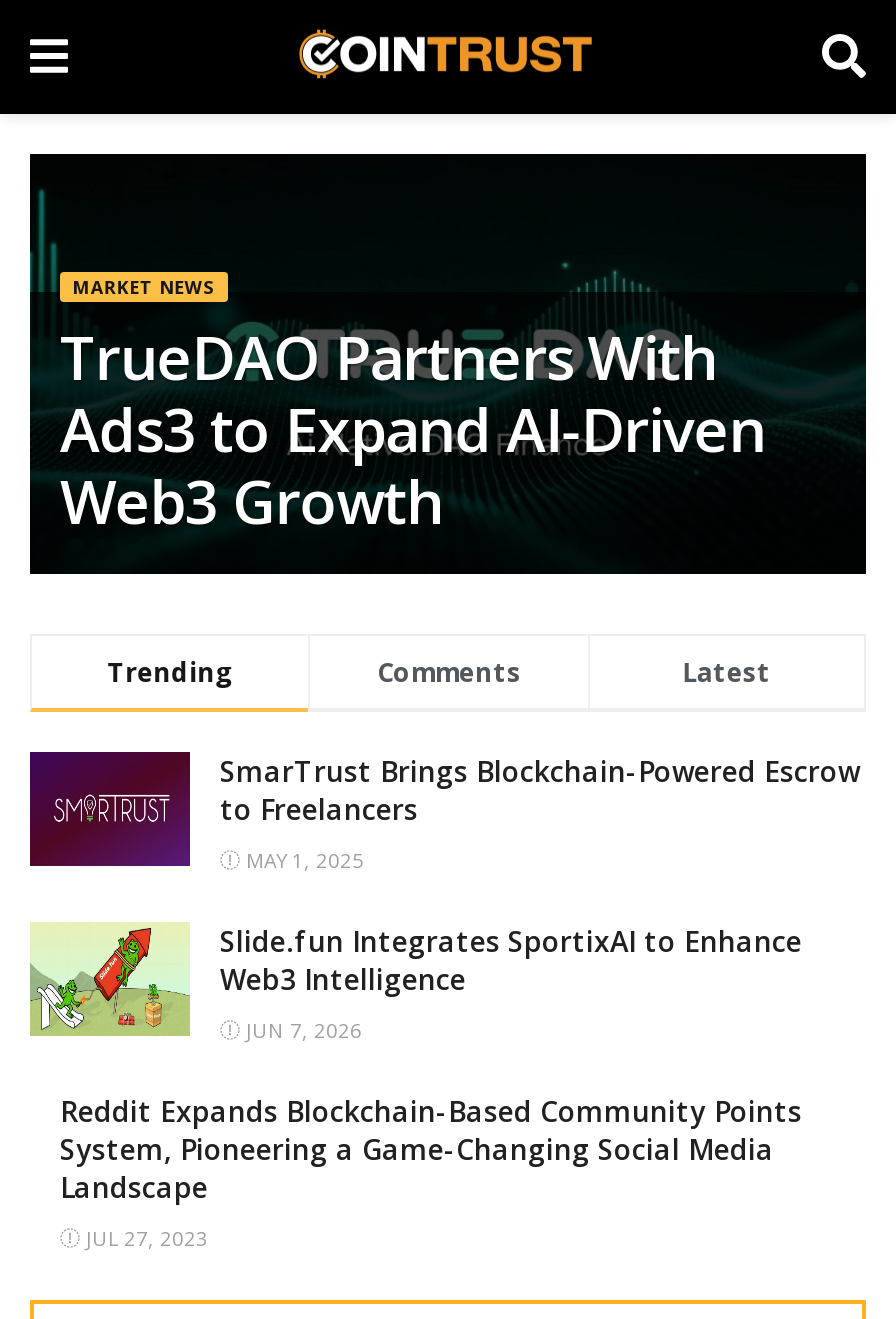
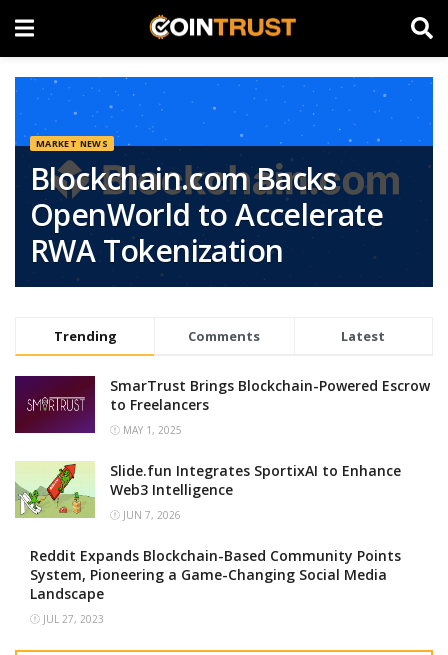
- [image]
- TrueDAO Partners With
- Ads3 to Expand AI-Driven
- Web3 Growth
+ [image]
+ Blockchain.com Backs
+ OpenWorld to Accelerate
+ RWA Tokenization
